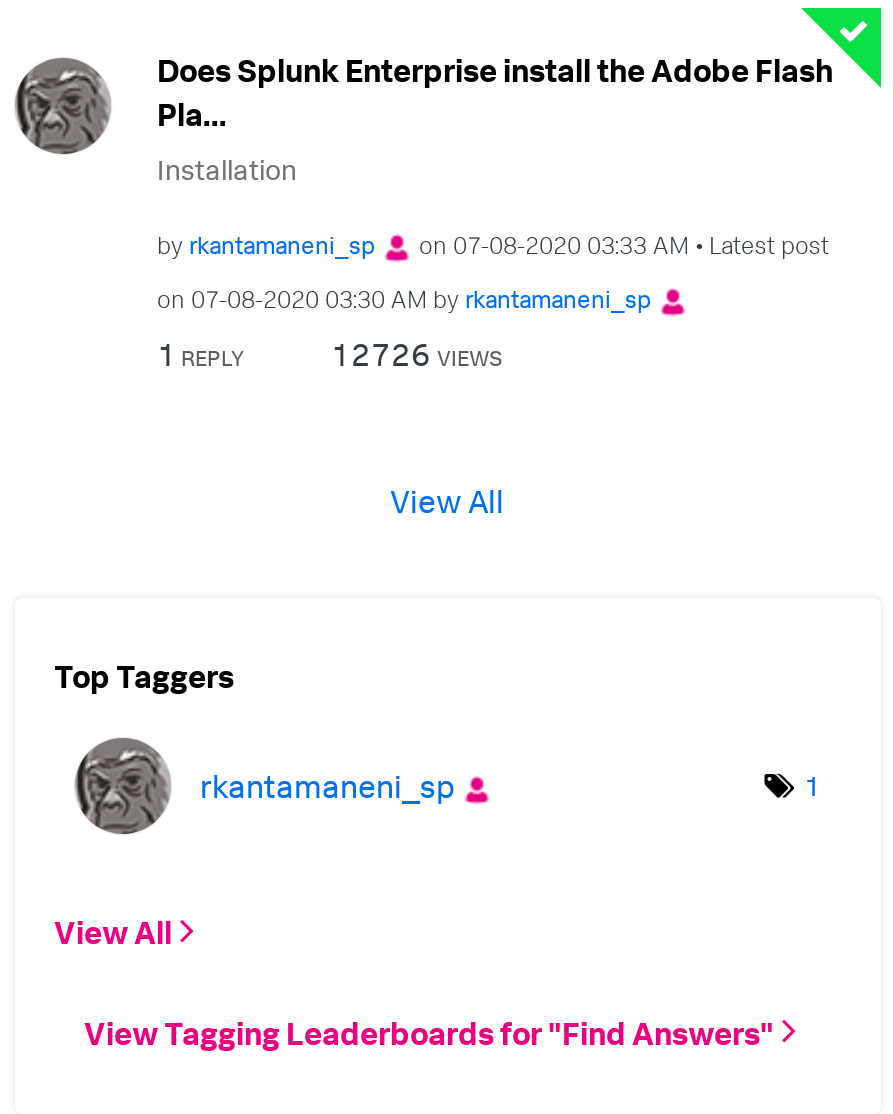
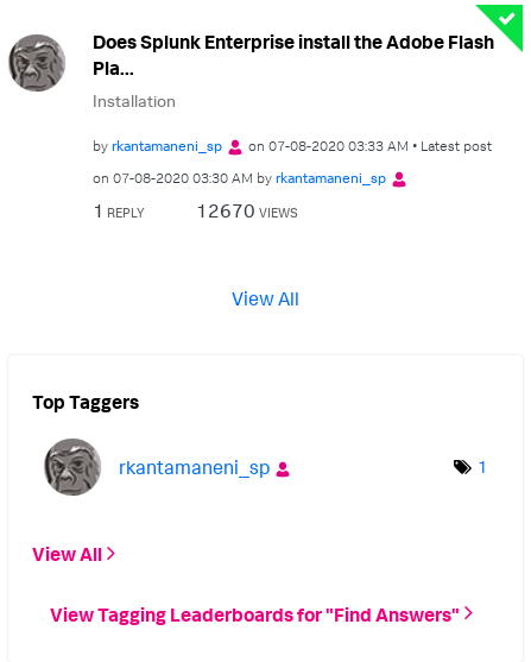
- 12726 VIEWS
+ 12670 VIEWS
